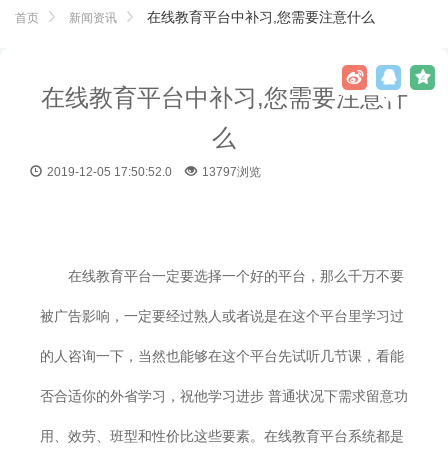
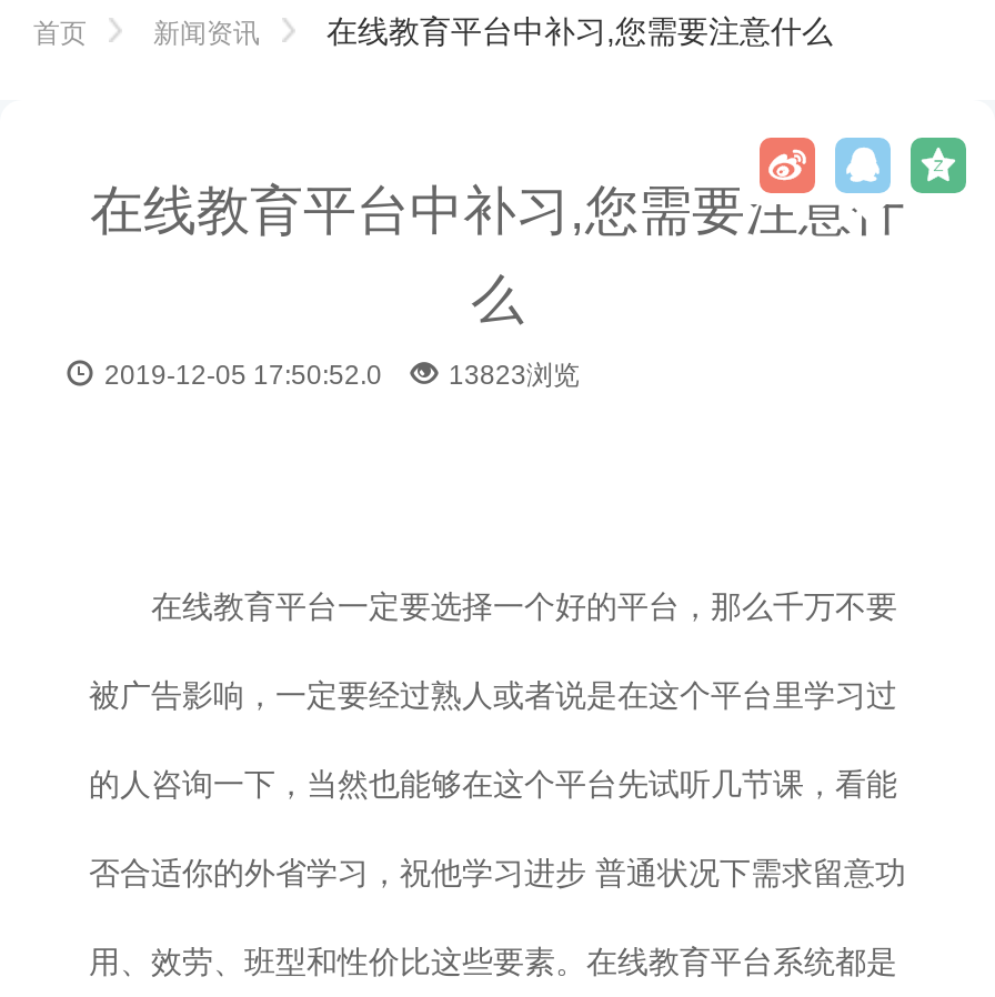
- 13797浏览
+ 13823浏览
